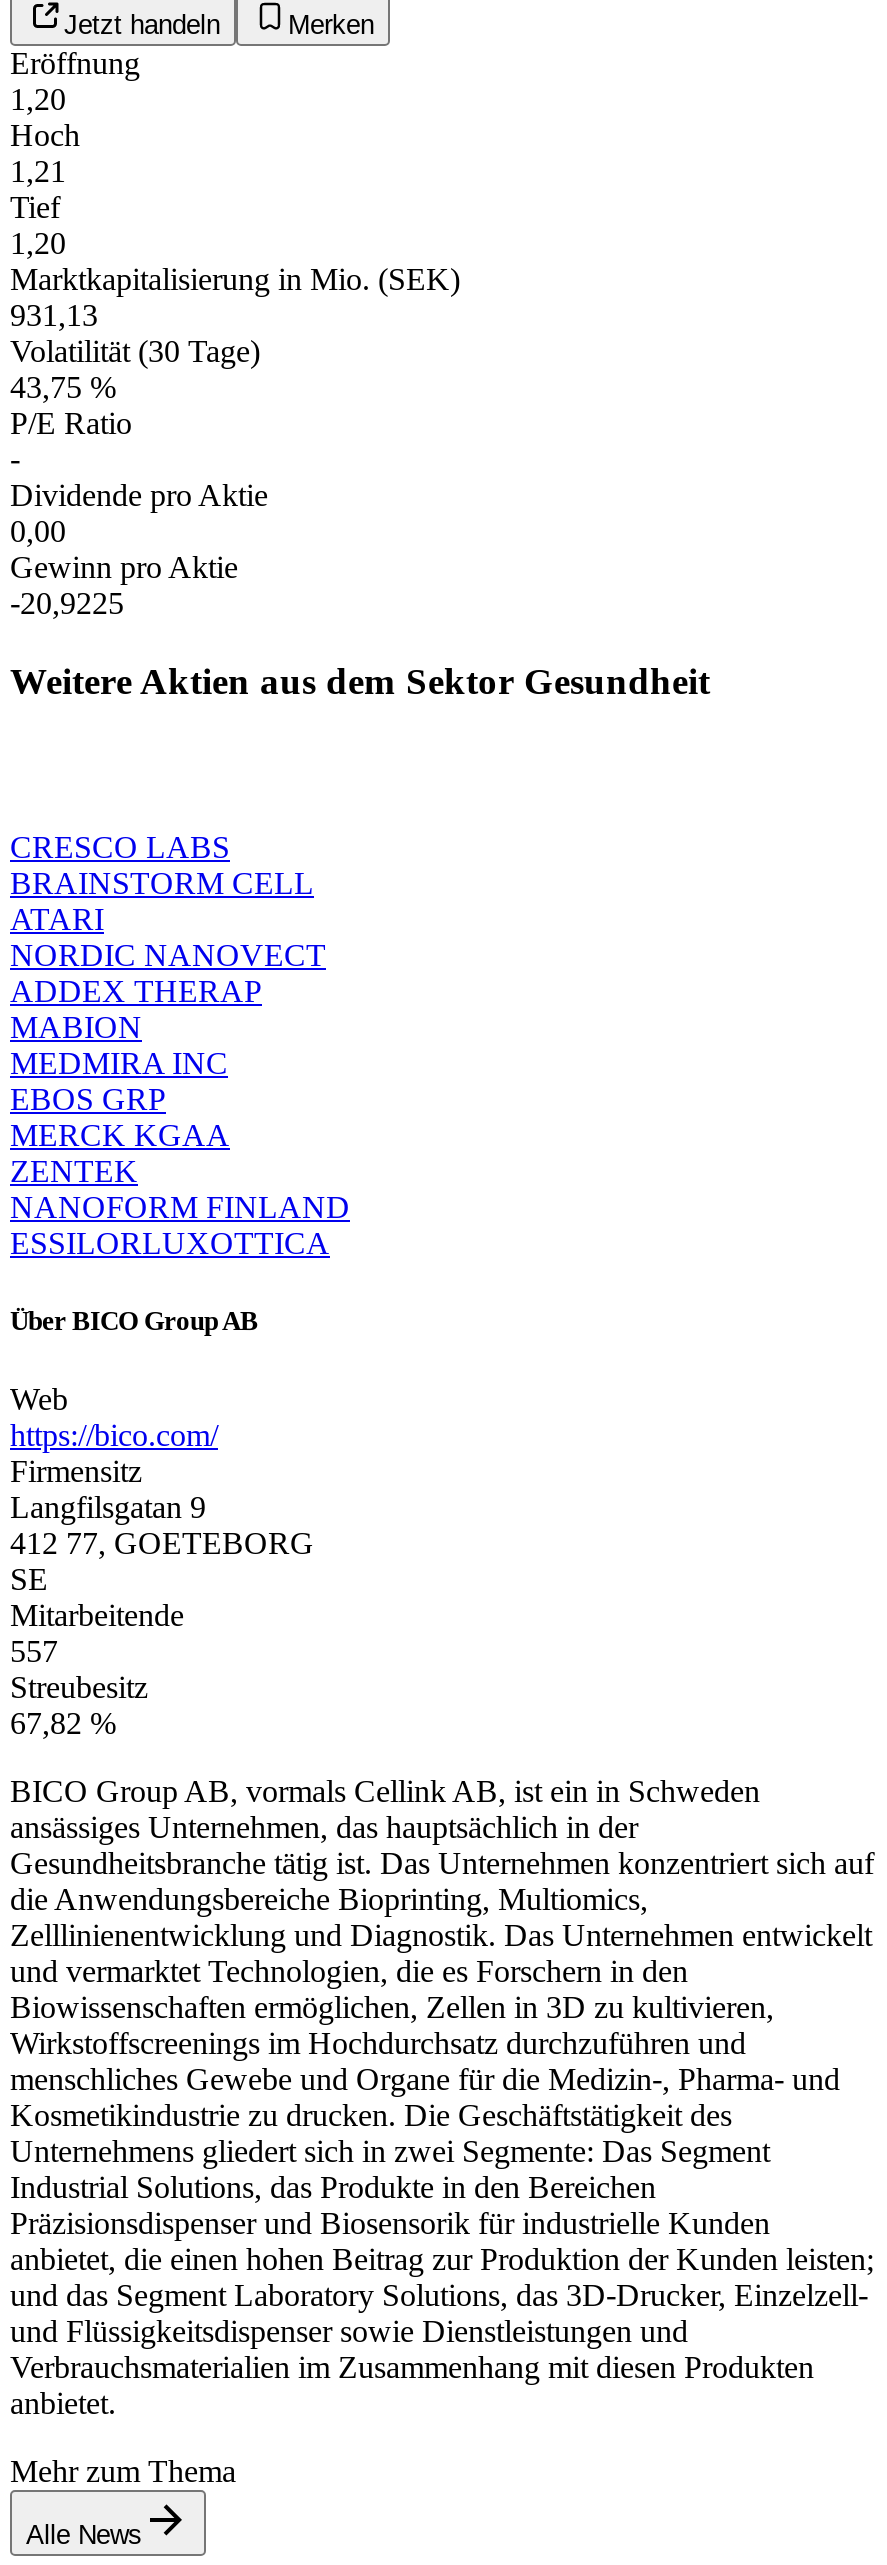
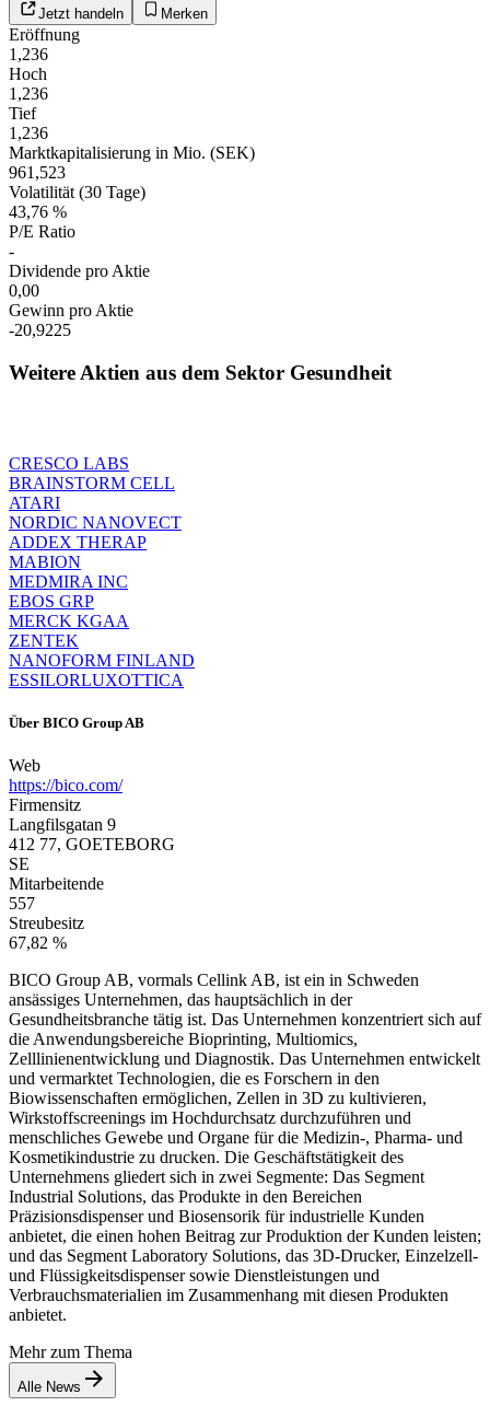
- 1,20
+ 1,236

- 1,21
+ 1,236

- 1,20
+ 1,236

- 931,13
+ 961,523

- 43,75 %
+ 43,76 %
